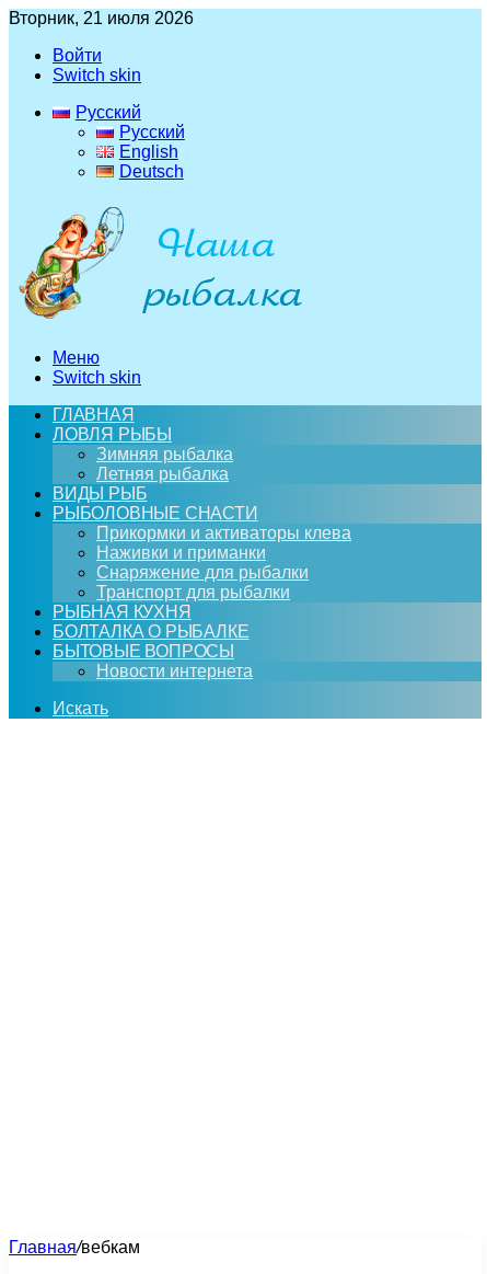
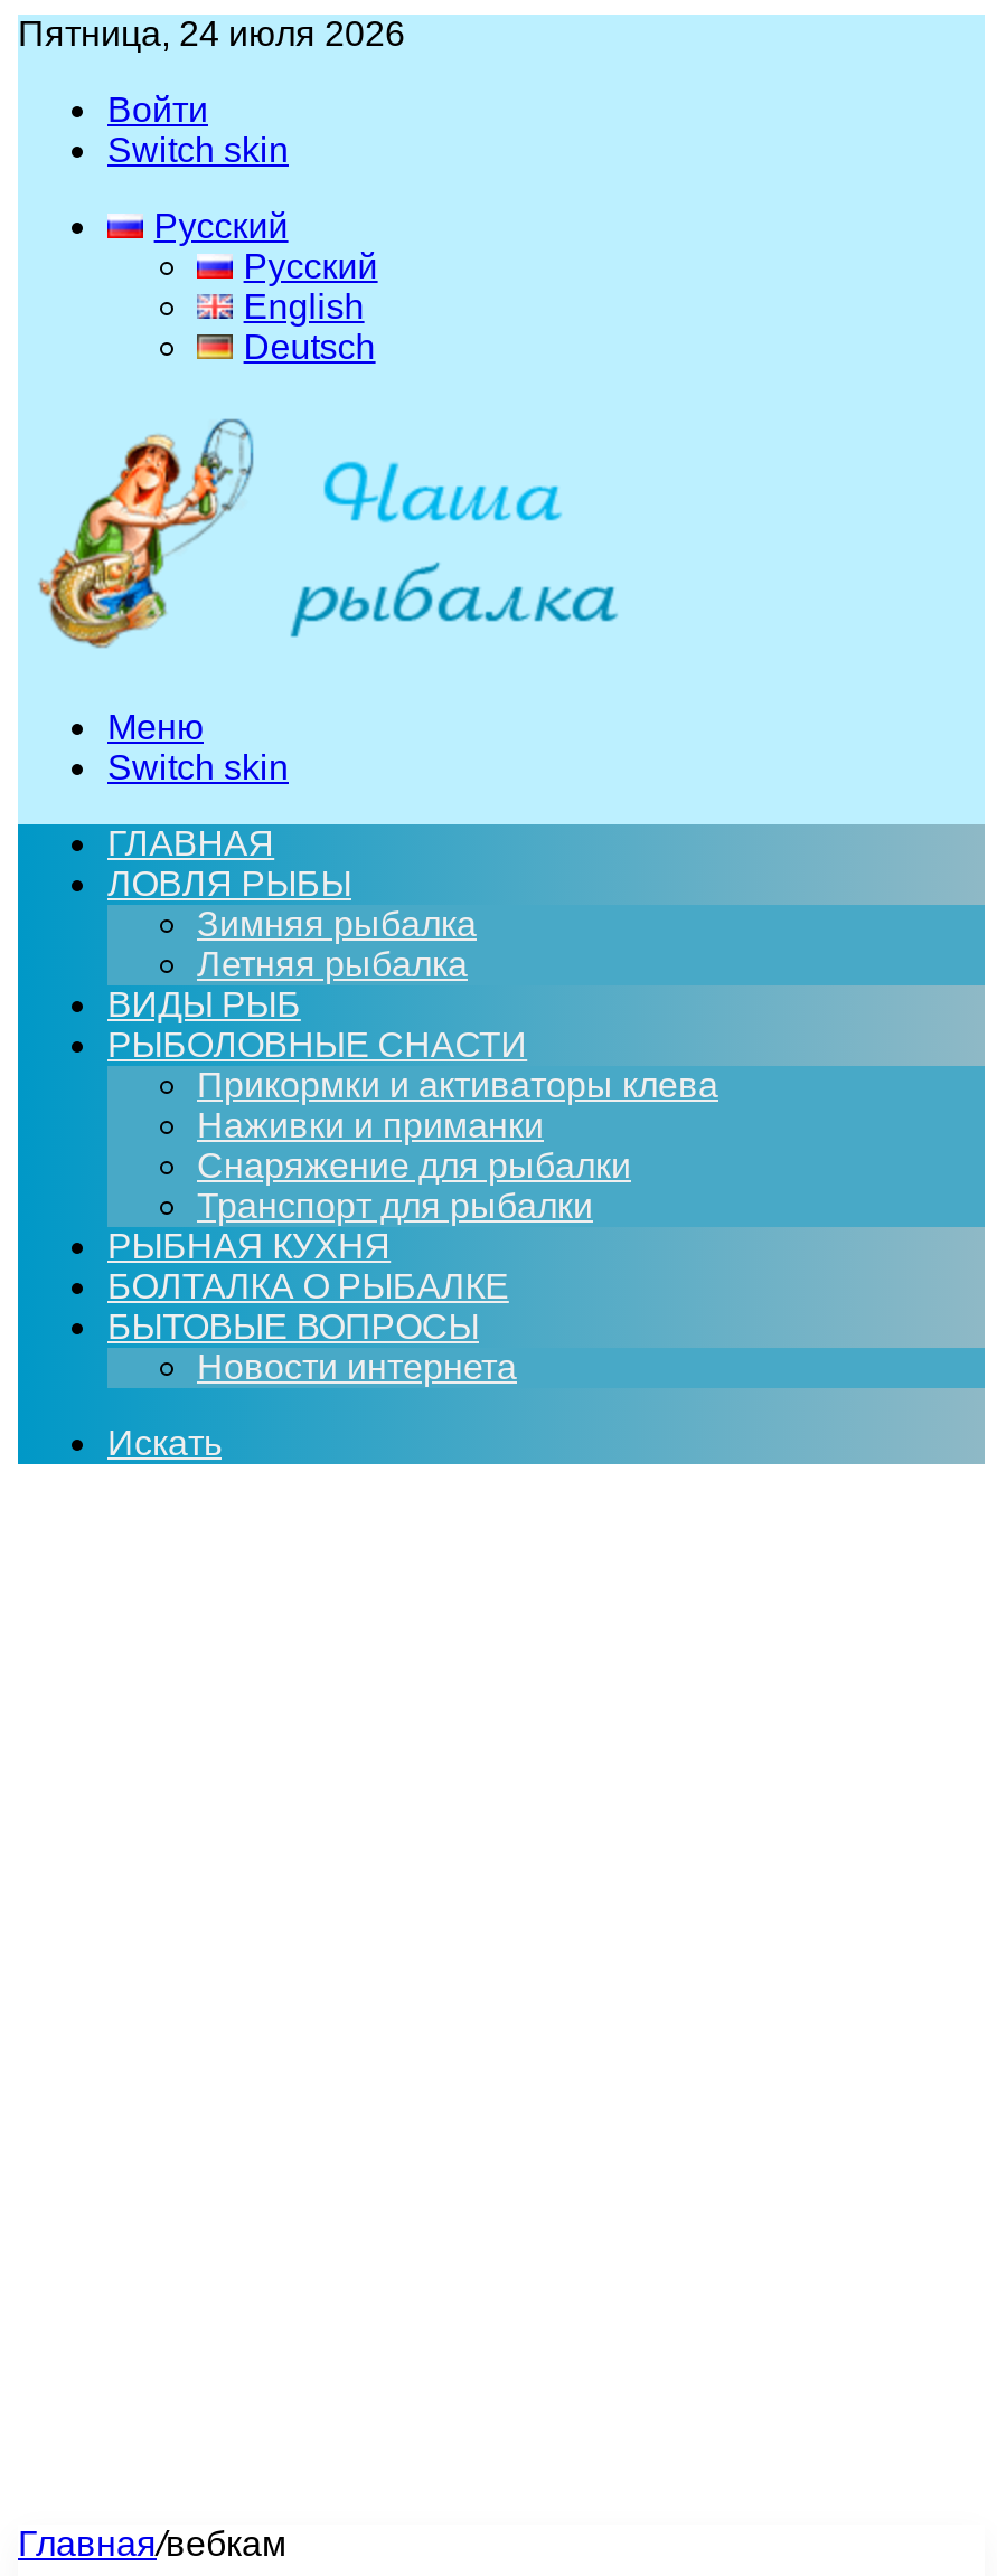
- Вторник, 21 июля 2026
+ Пятница, 24 июля 2026
